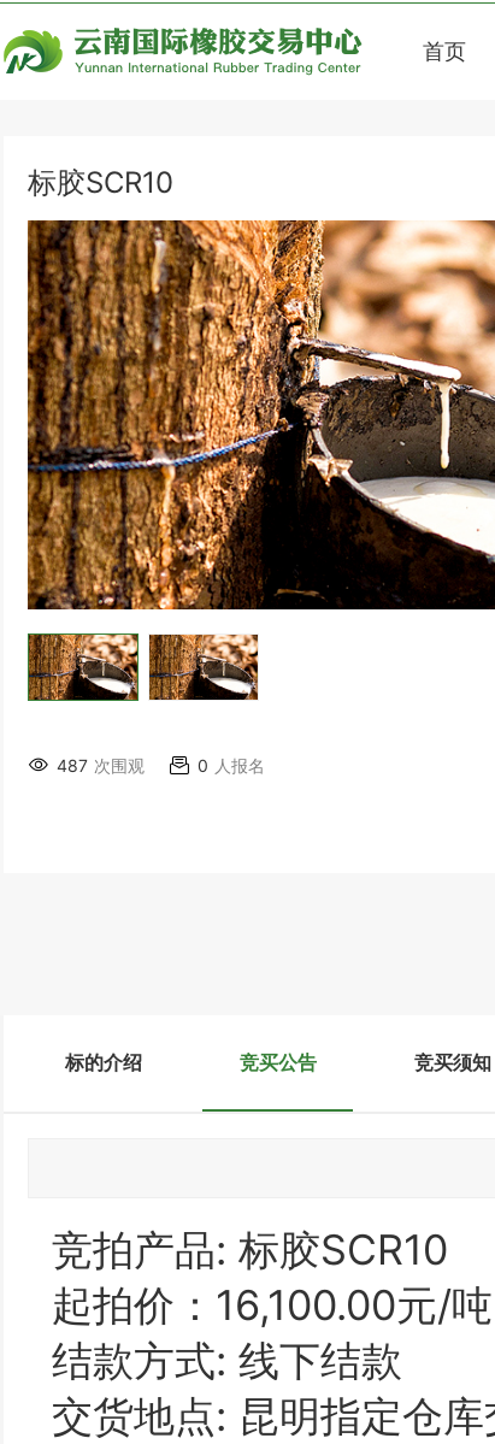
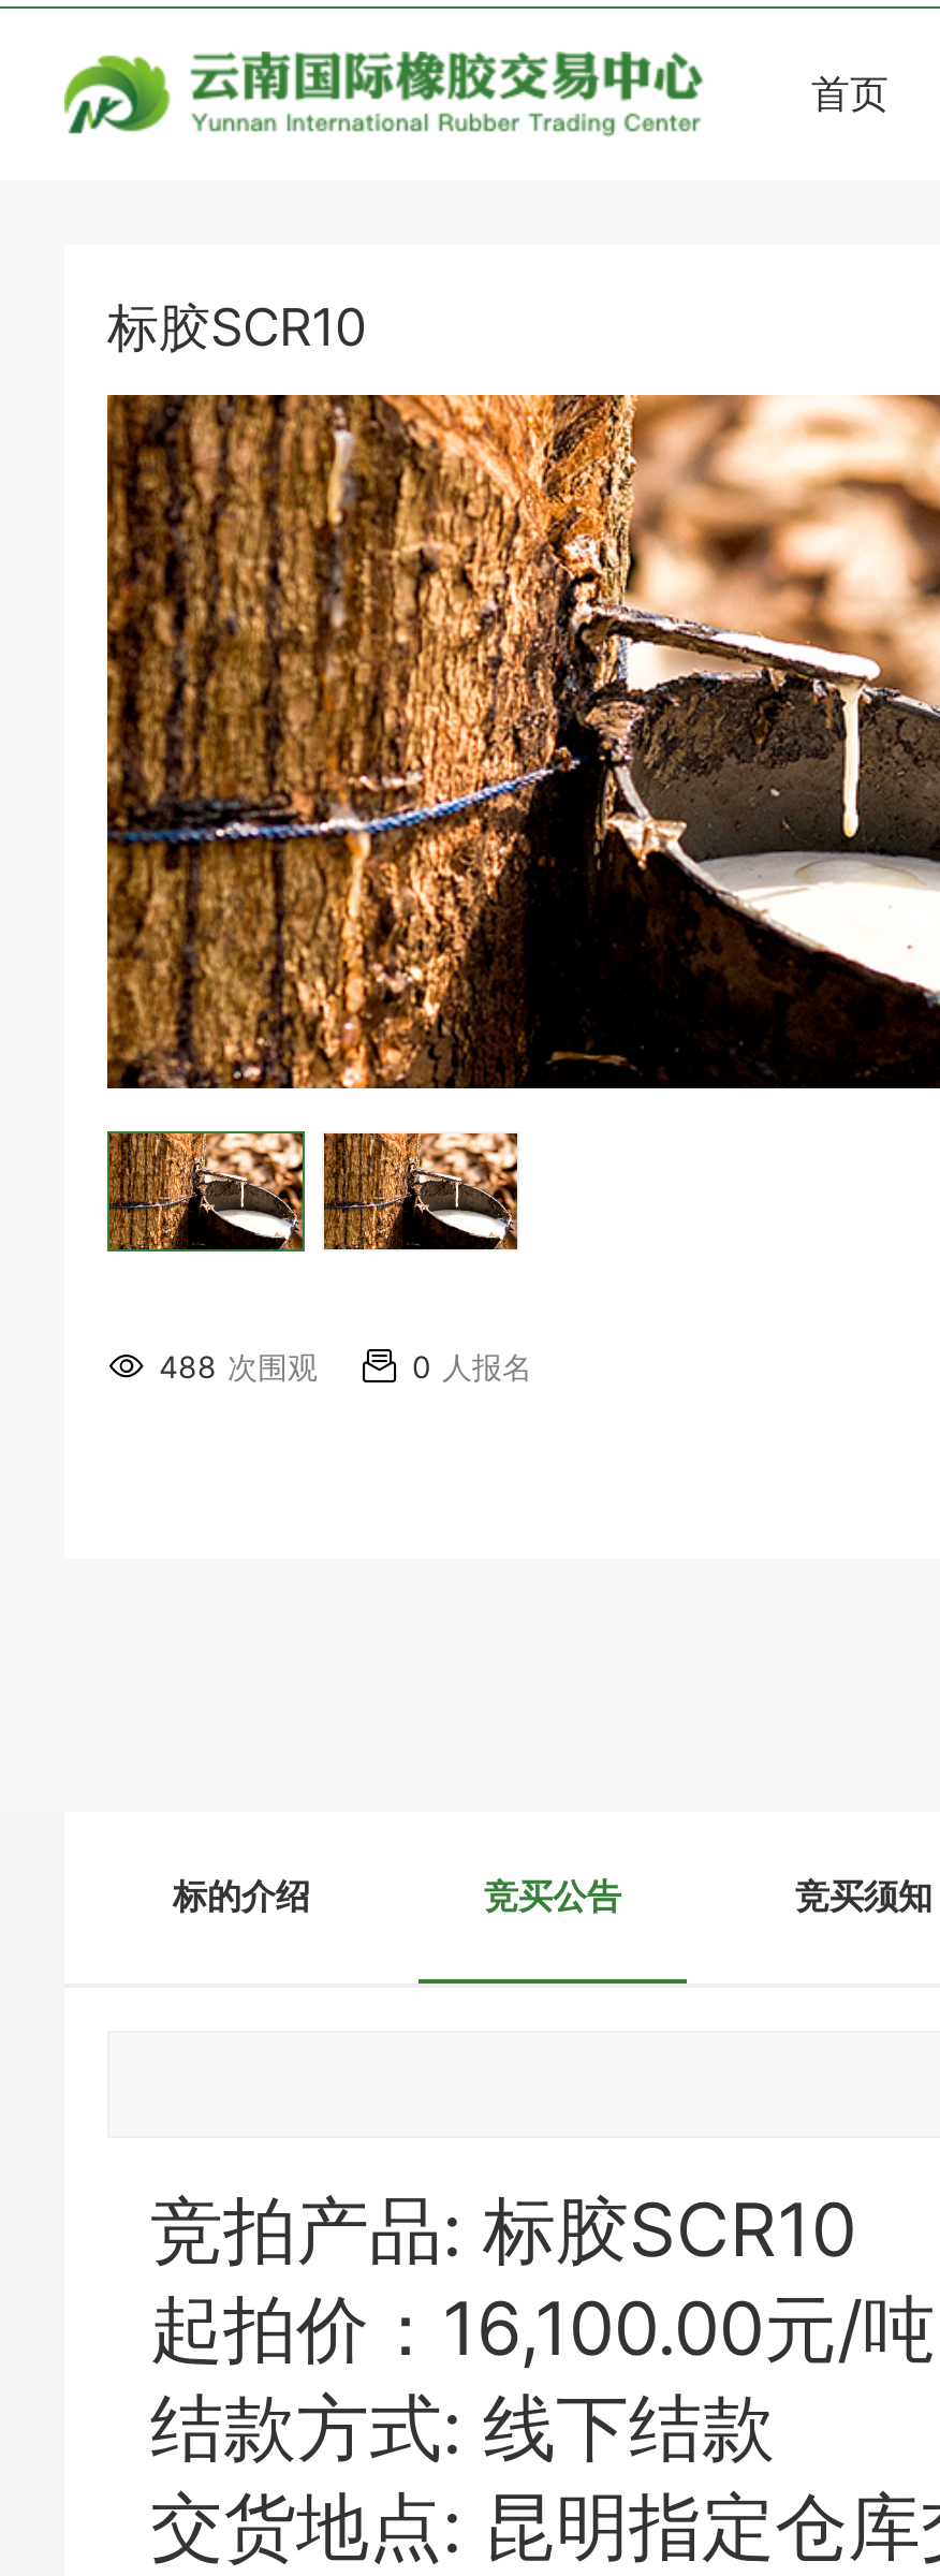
- 487 次围观
+ 488 次围观
